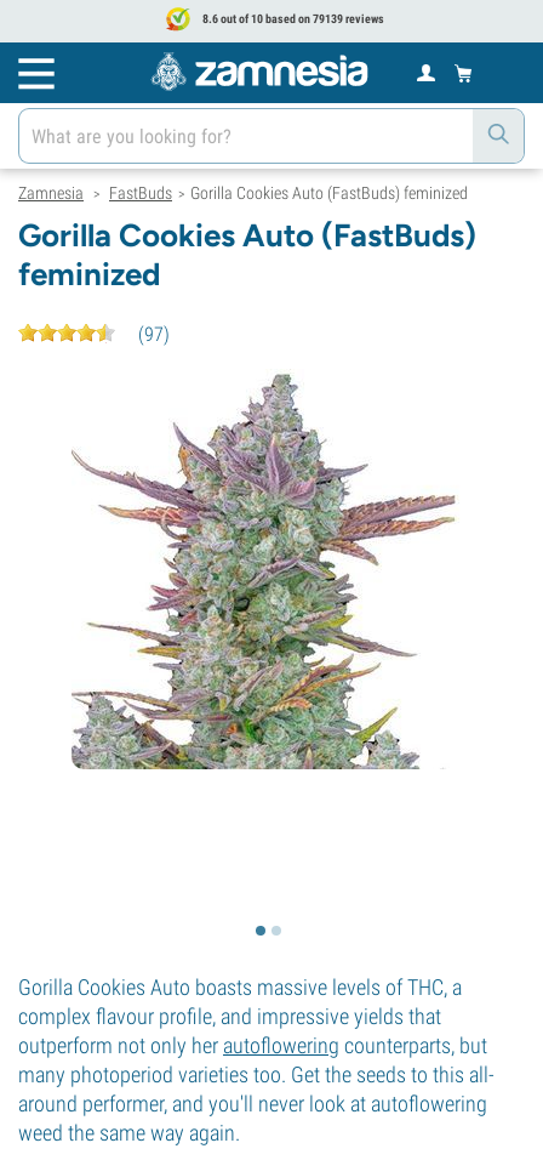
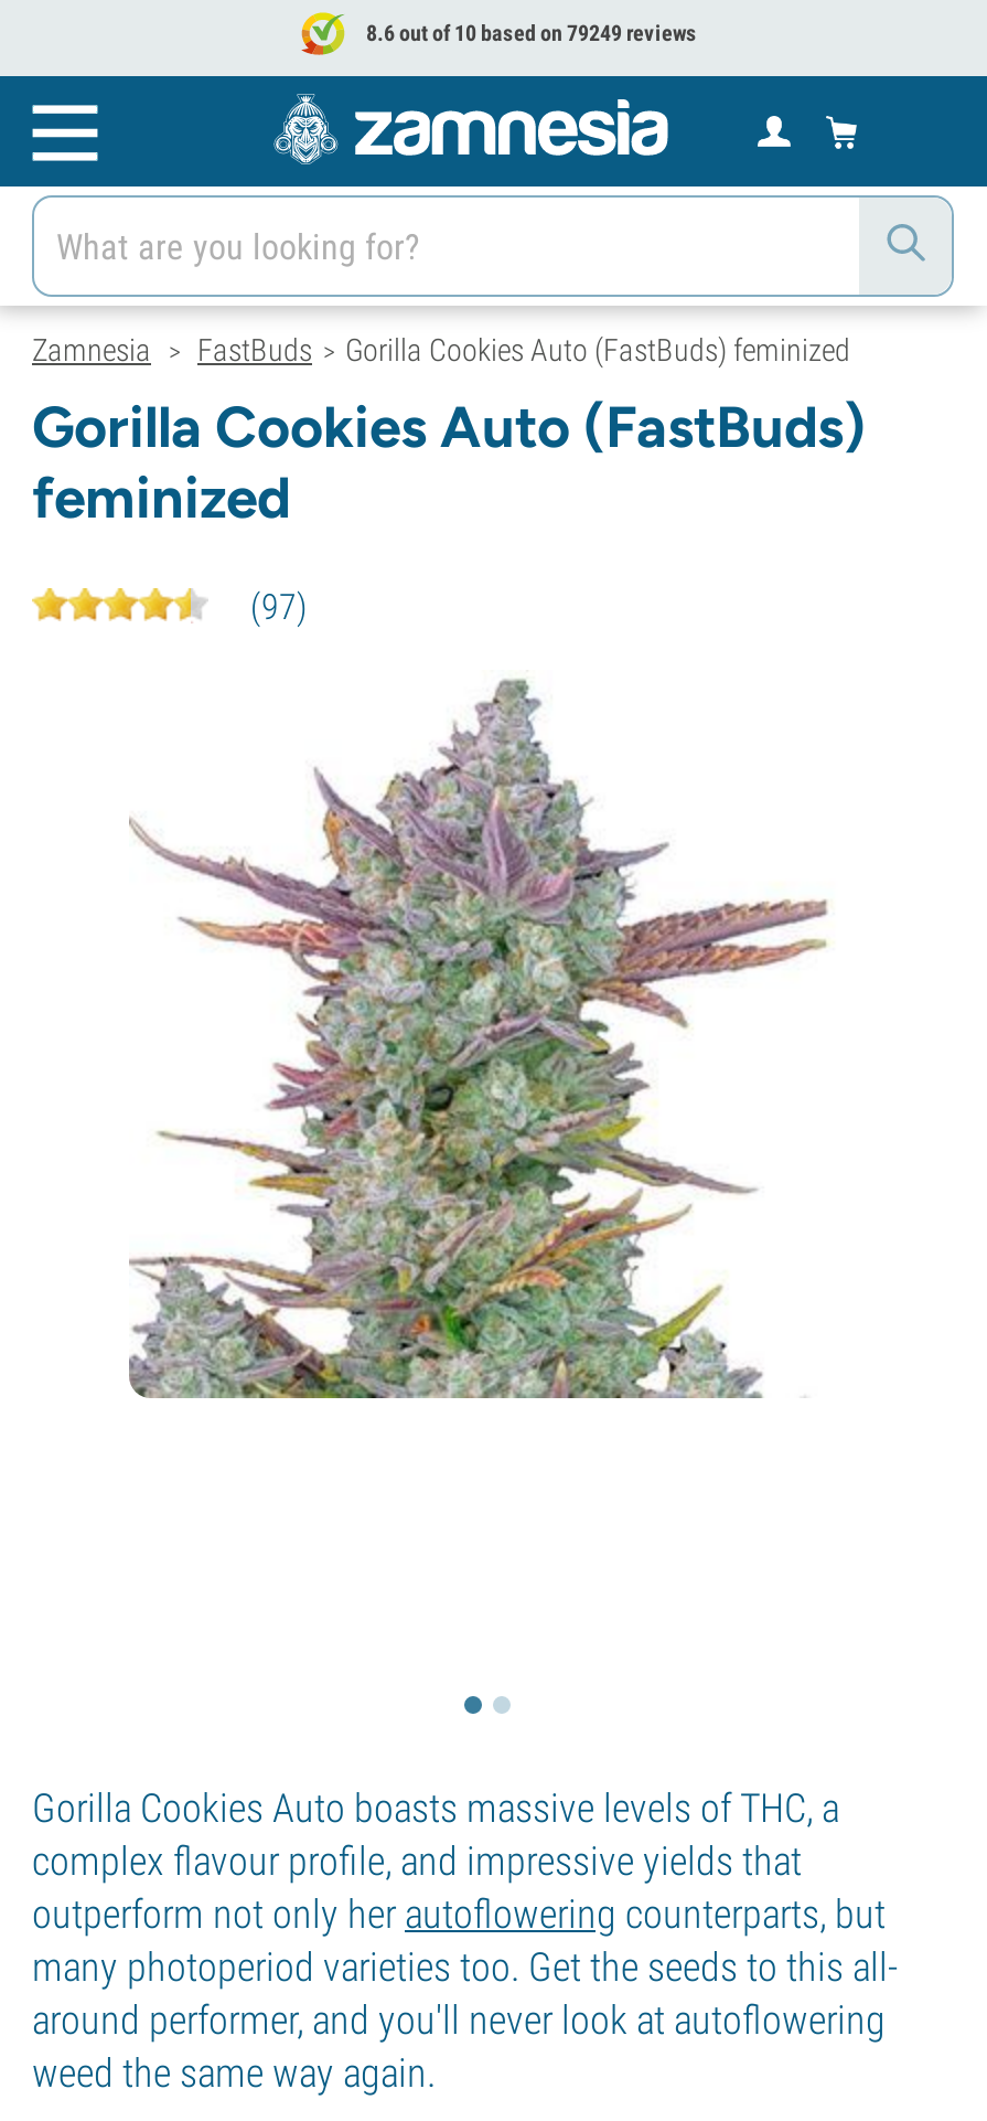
- 8.6 out of 10 based on 79139 reviews
+ 8.6 out of 10 based on 79249 reviews
